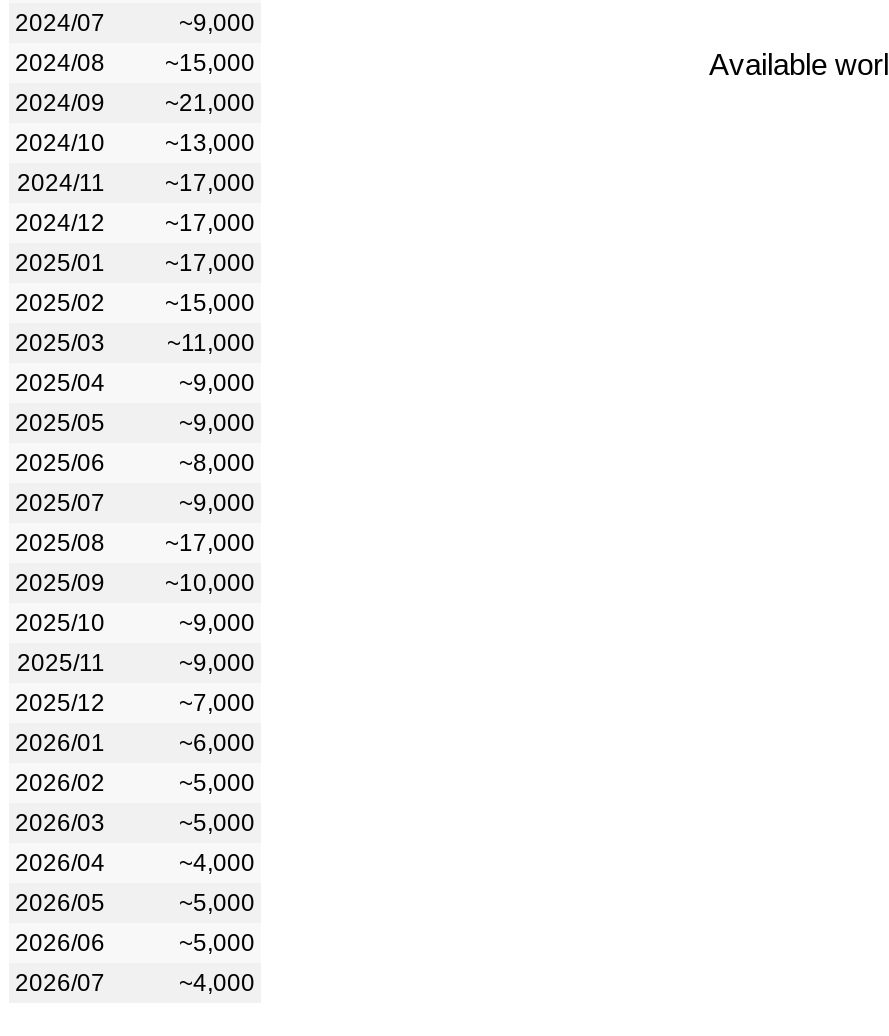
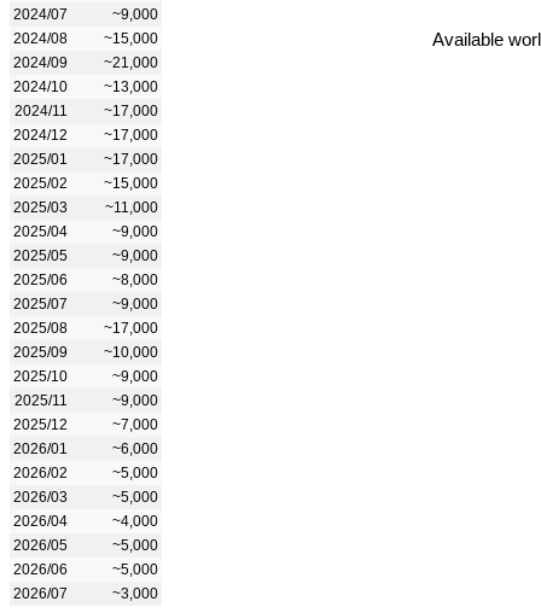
- ~4,000
+ ~3,000
